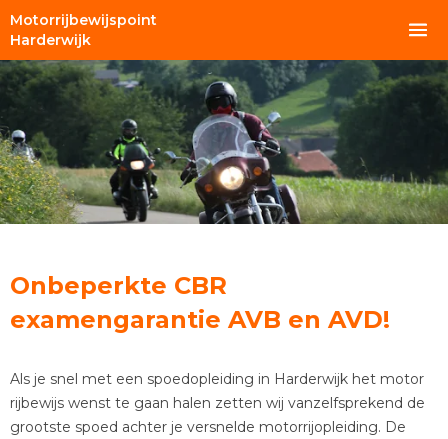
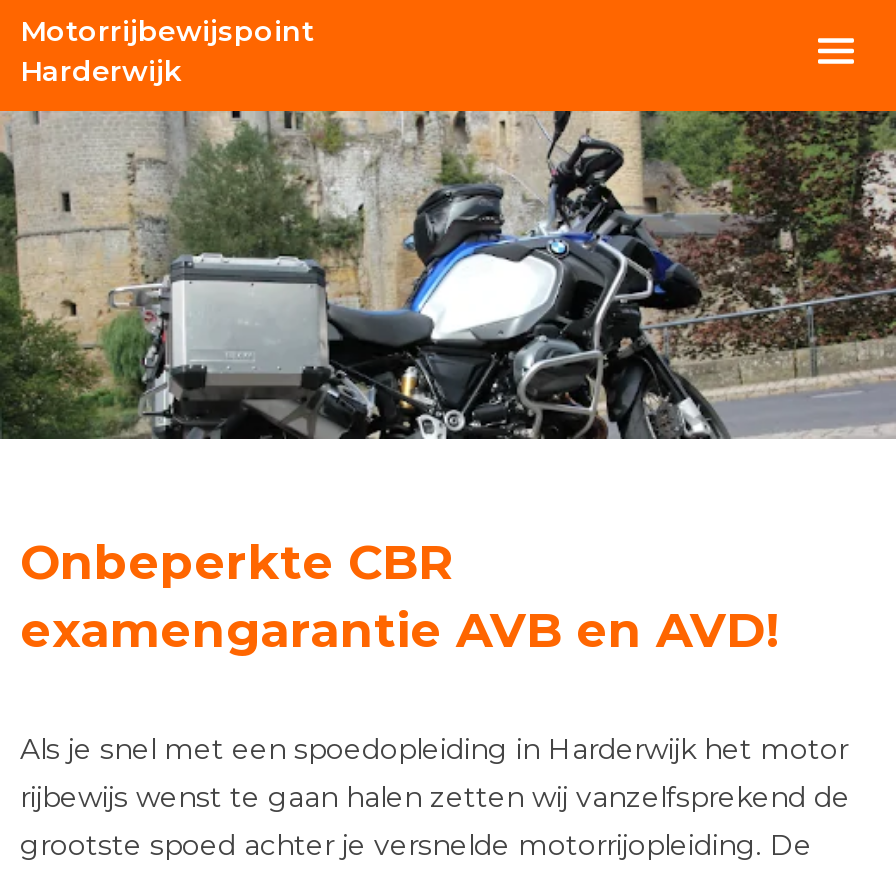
- [image]
+ [image]
